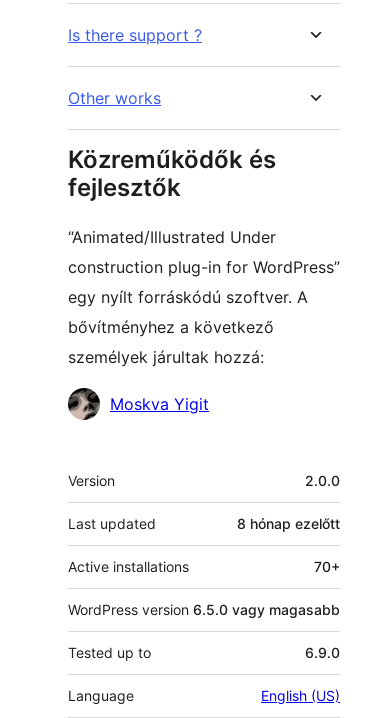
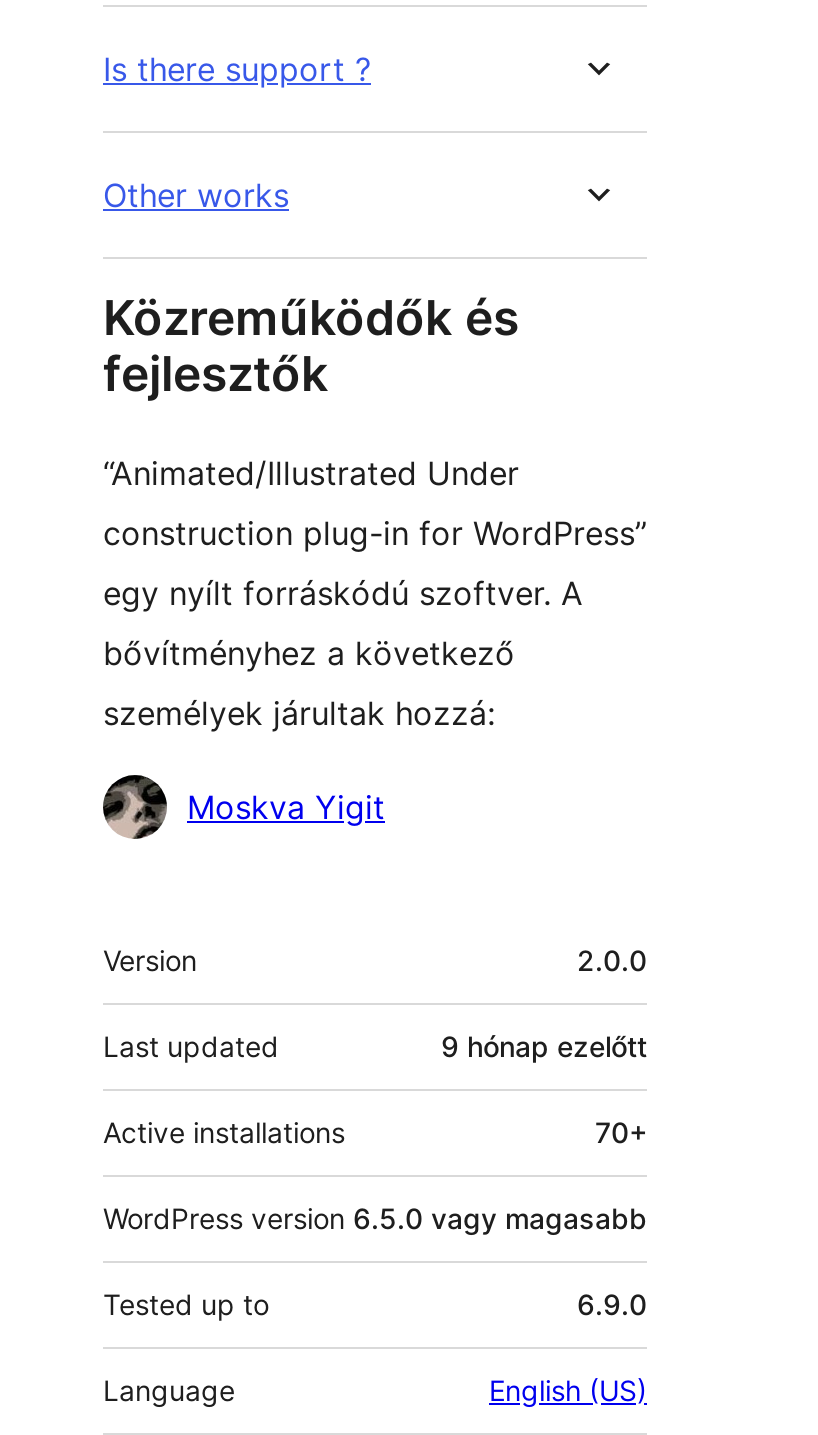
- 8 hónap ezelőtt
+ 9 hónap ezelőtt
